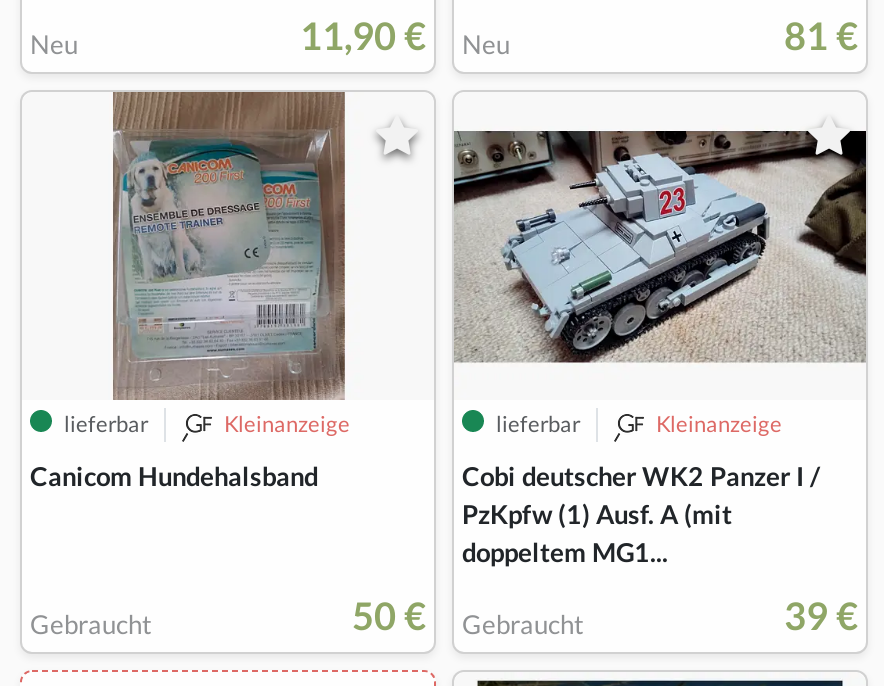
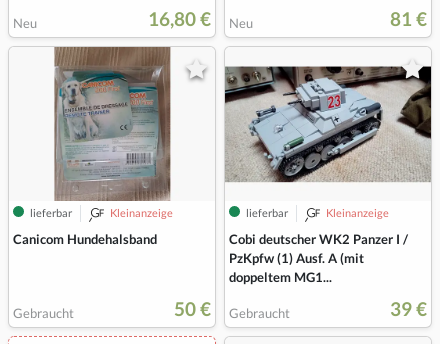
- 11,90 € Neu
+ 16,80 € Neu
